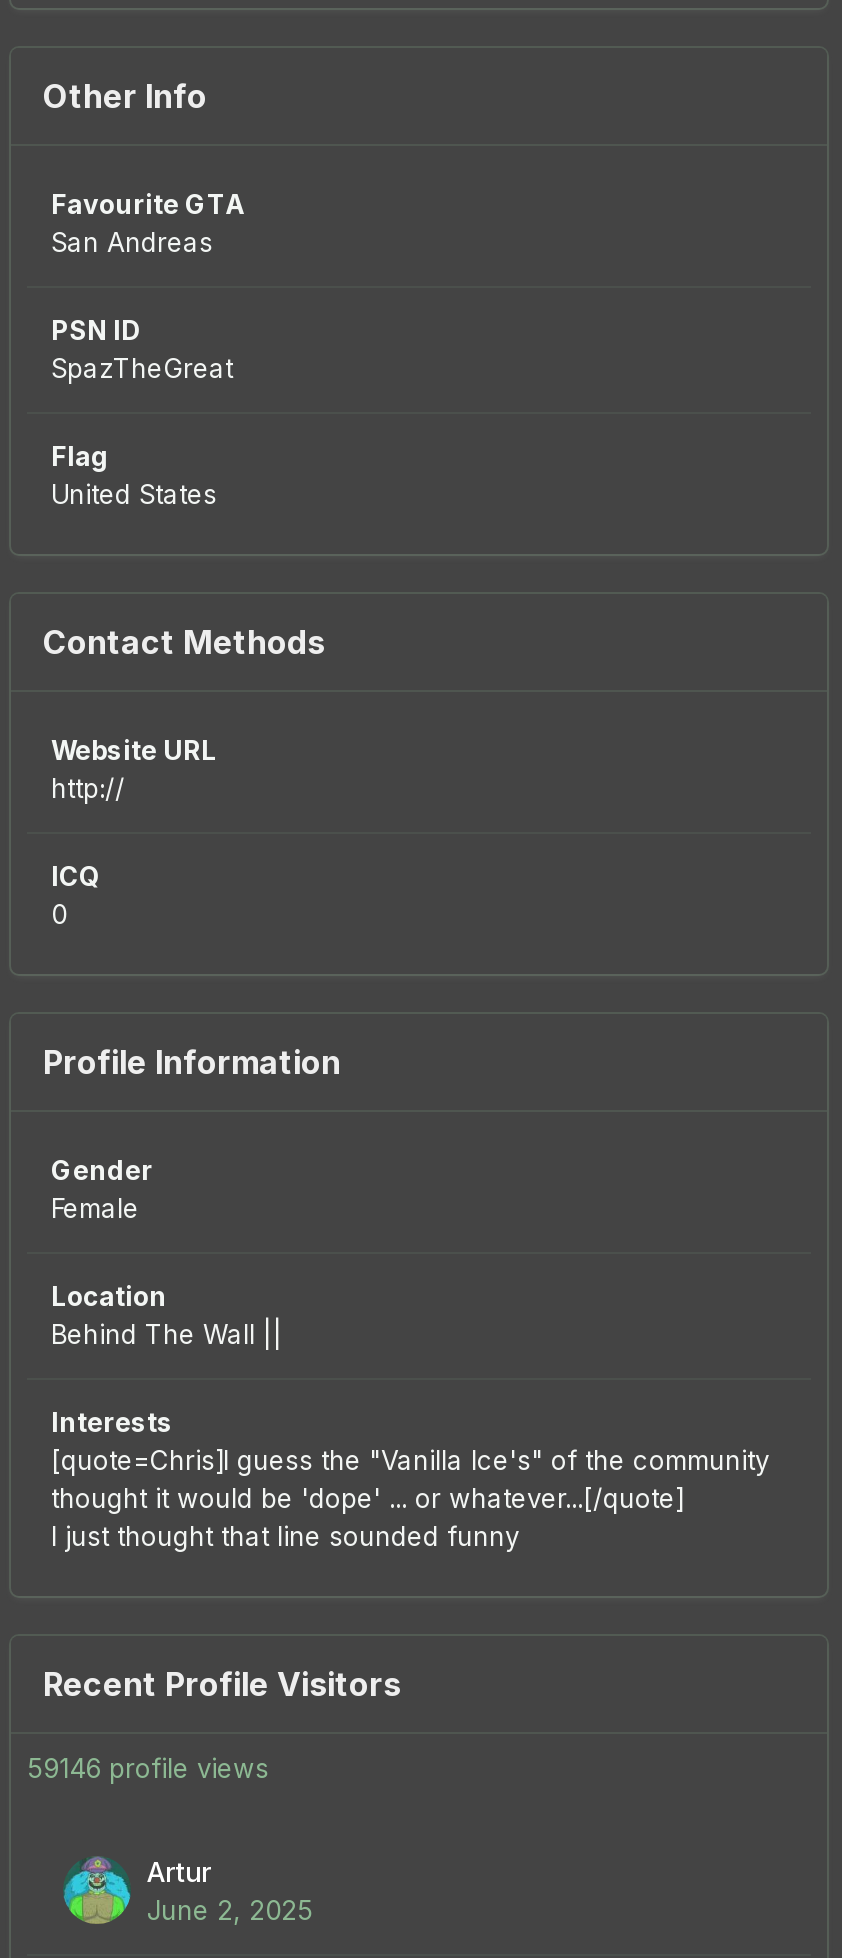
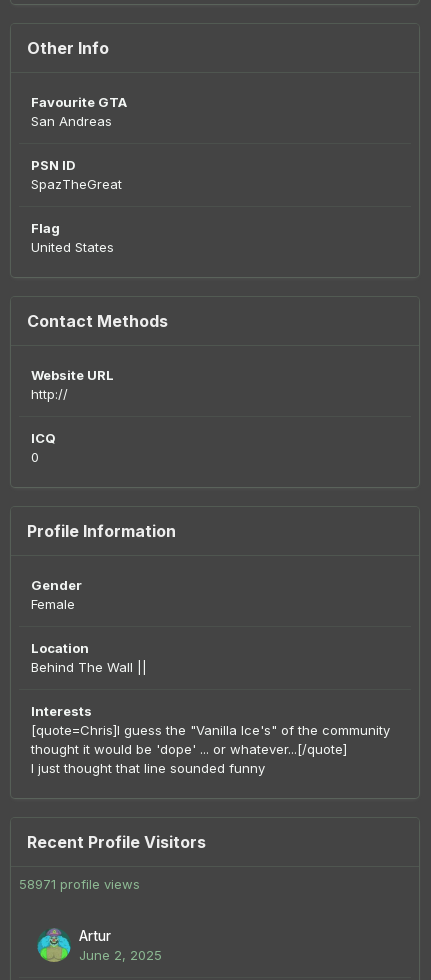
- 59146 profile views
+ 58971 profile views
